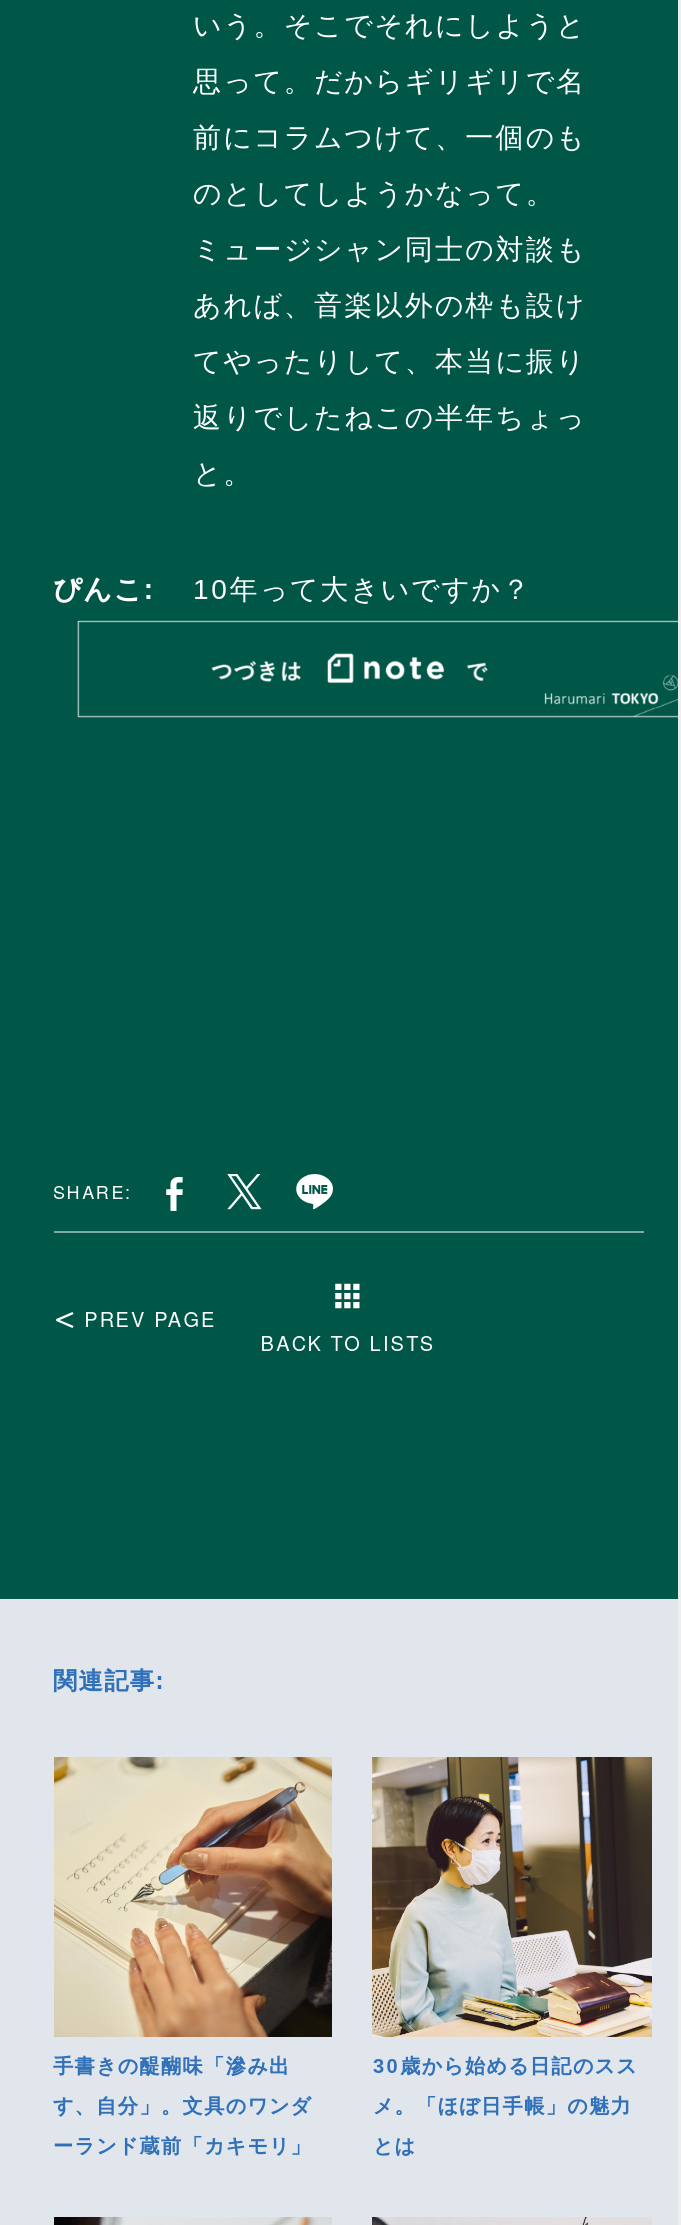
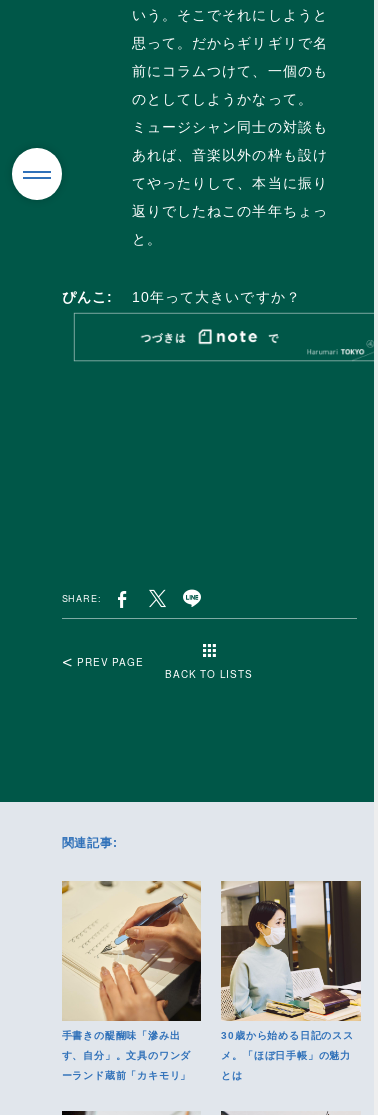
+ [image]
